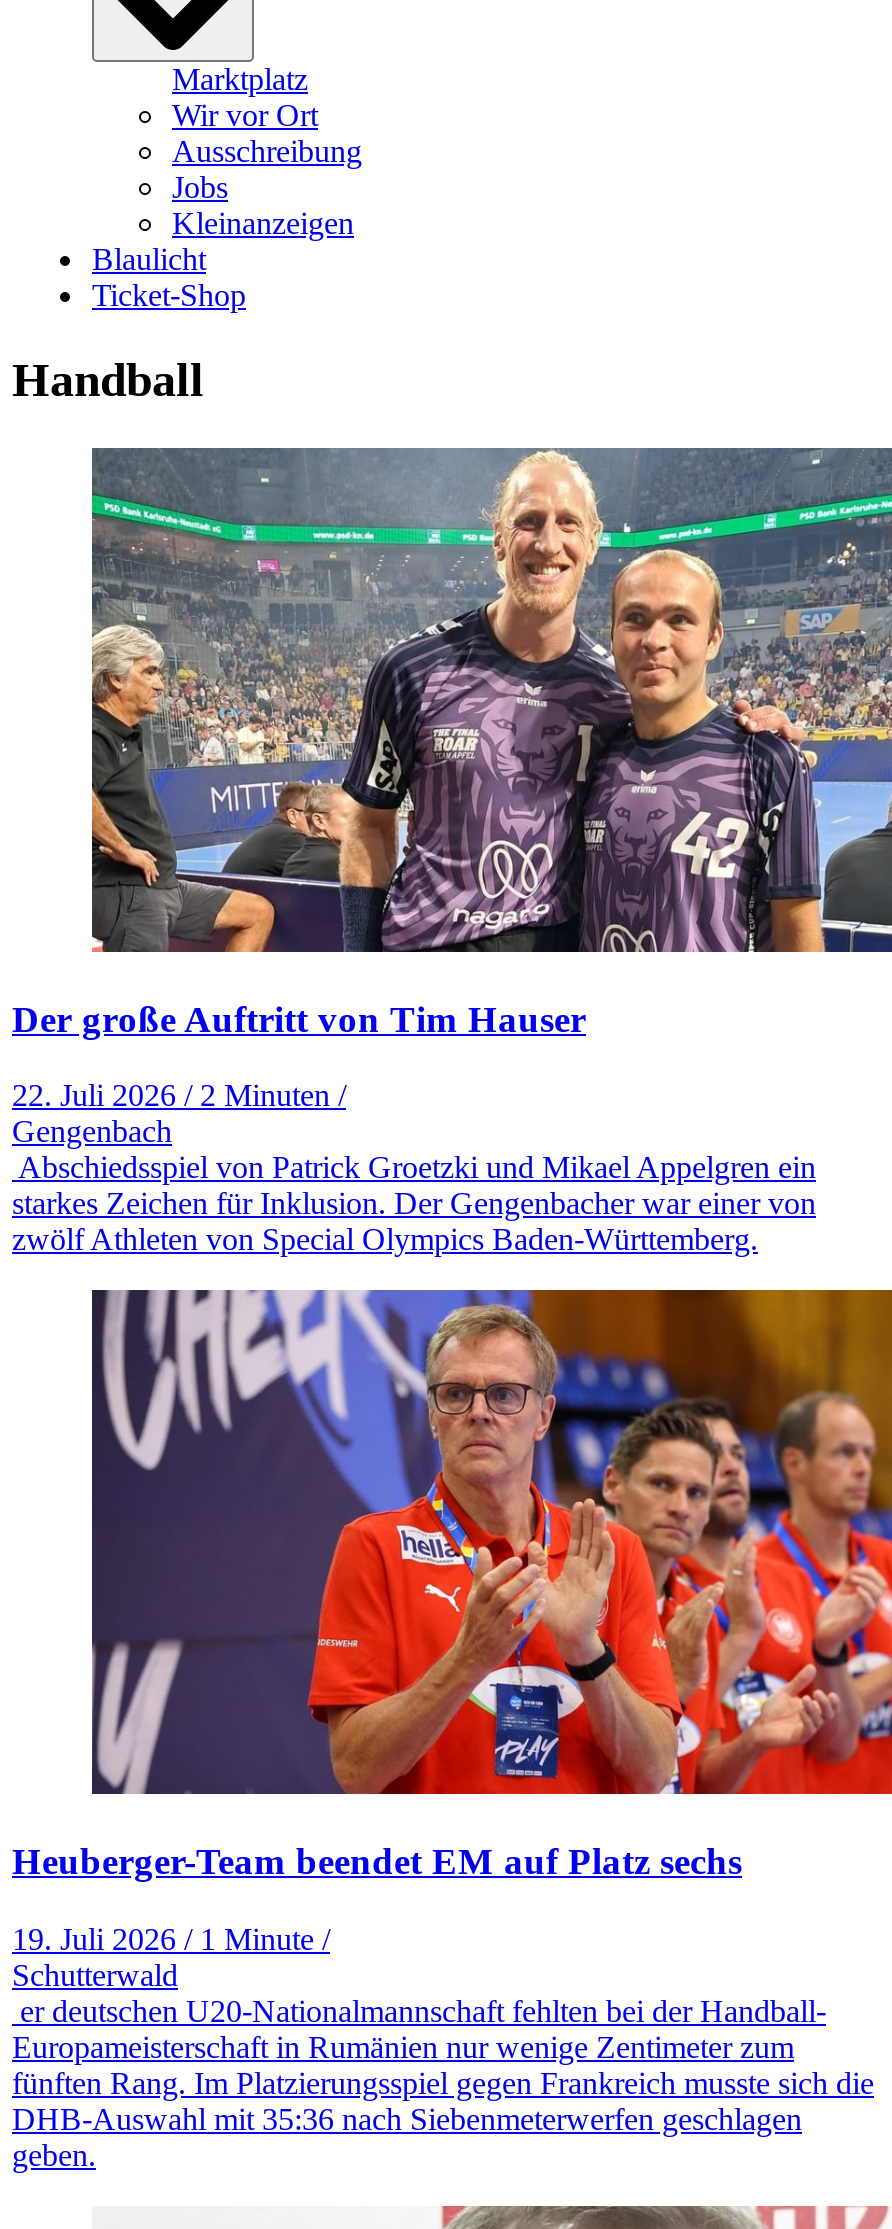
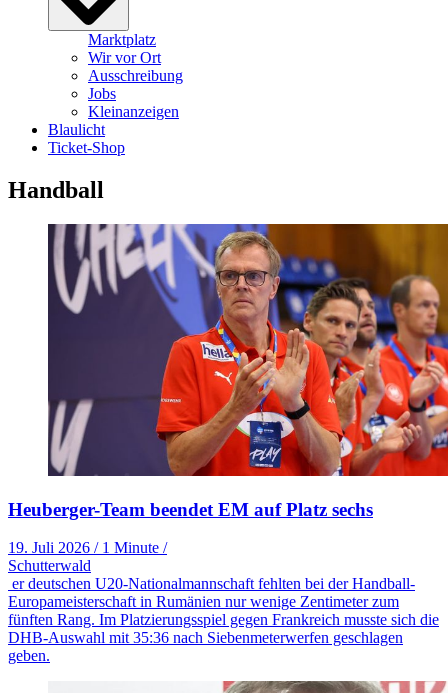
- [image]
- Der große Auftritt von Tim Hauser
- 22. Juli 2026 / 2 Minuten /
- Gengenbach
- Abschiedsspiel von Patrick Groetzki und Mikael Appelgren ein
- starkes Zeichen für Inklusion. Der Gengenbacher war einer von
- zwölf Athleten von Special Olympics Baden-Württemberg.
